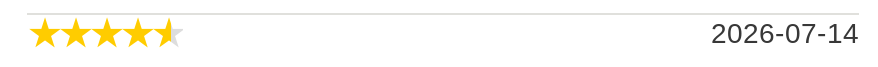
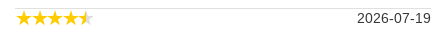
- 2026-07-14
+ 2026-07-19
